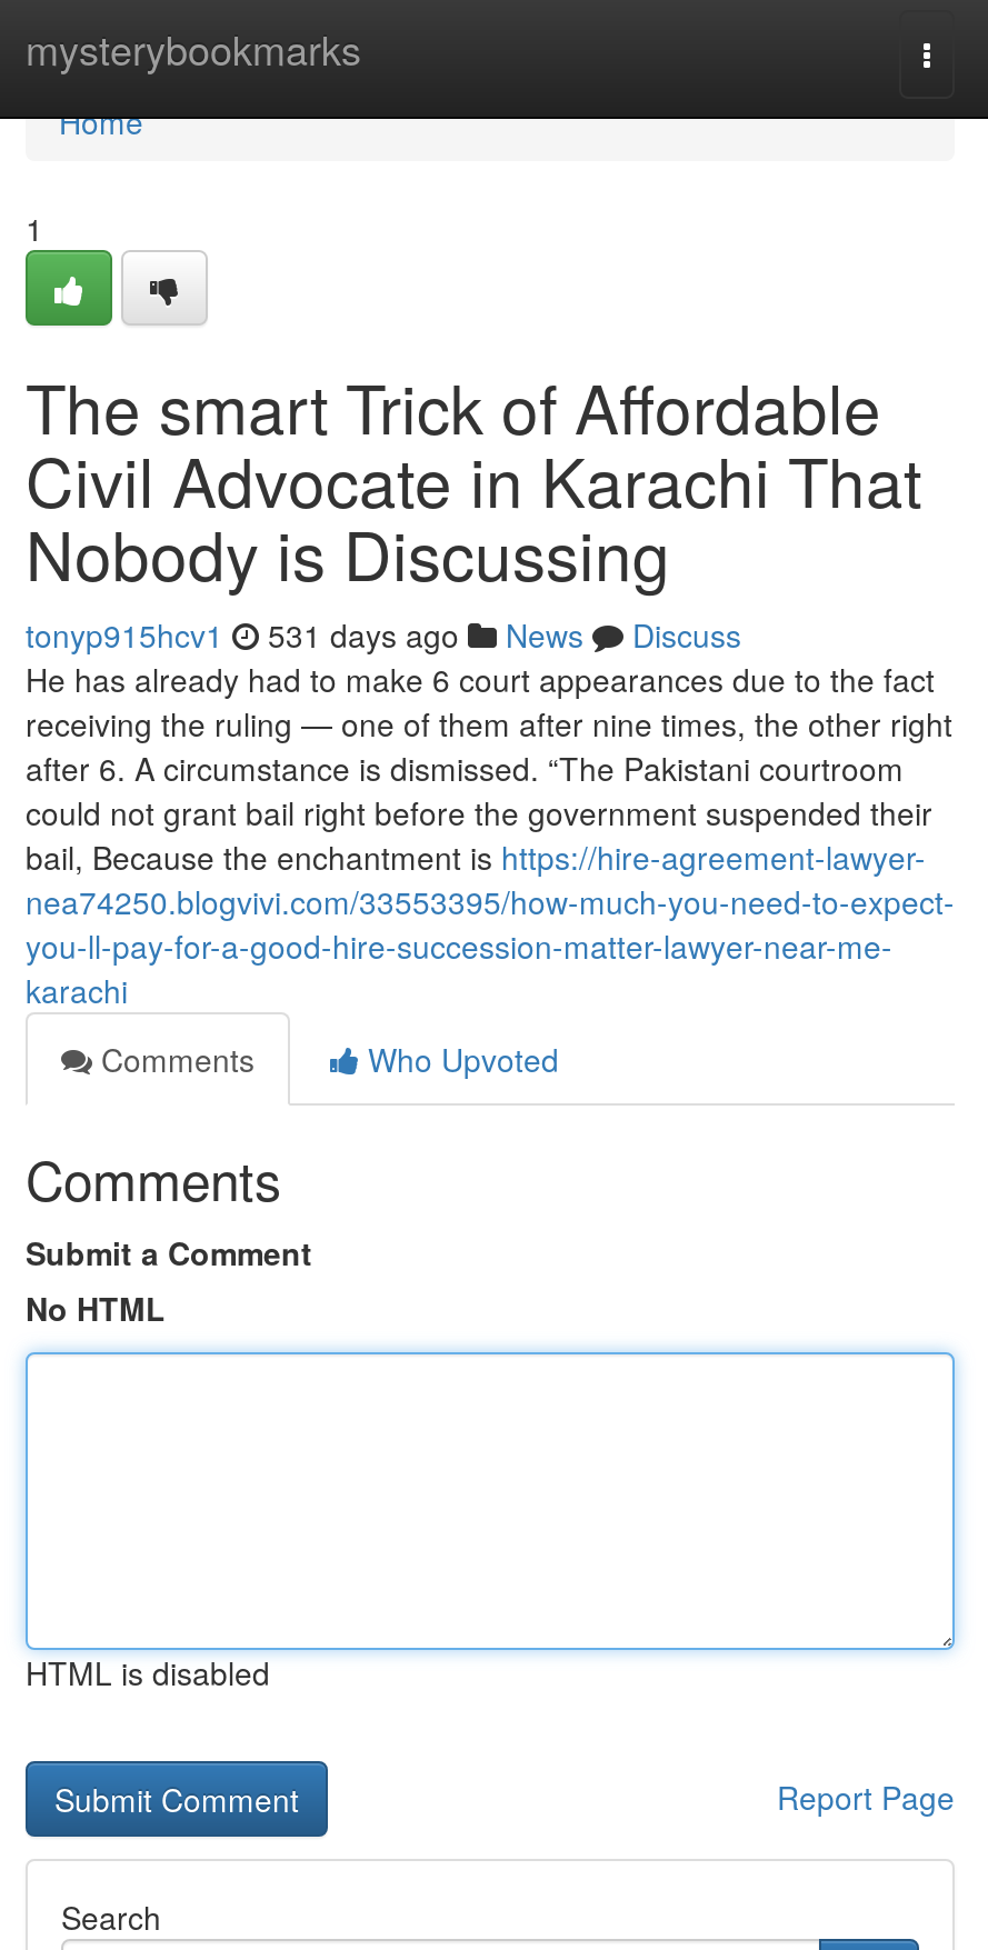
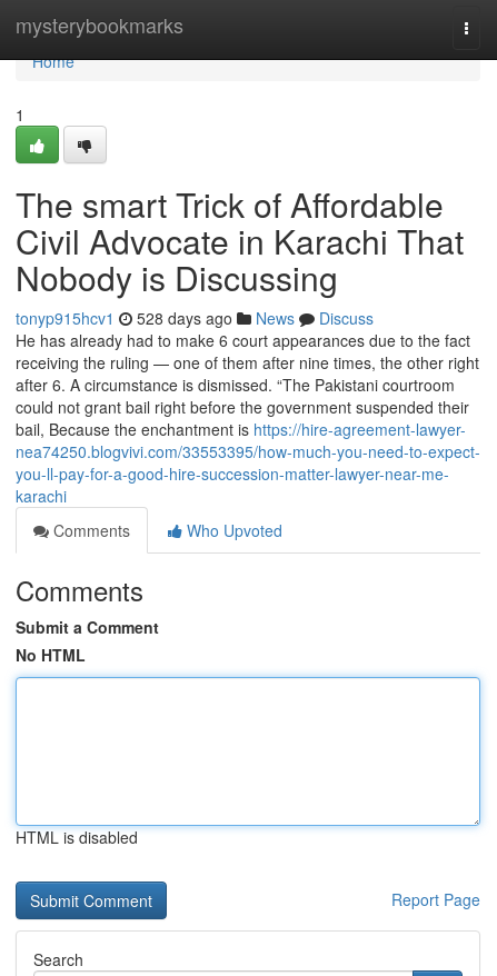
- tonyp915hcv1 531 days ago News Discuss
+ tonyp915hcv1 528 days ago News Discuss
